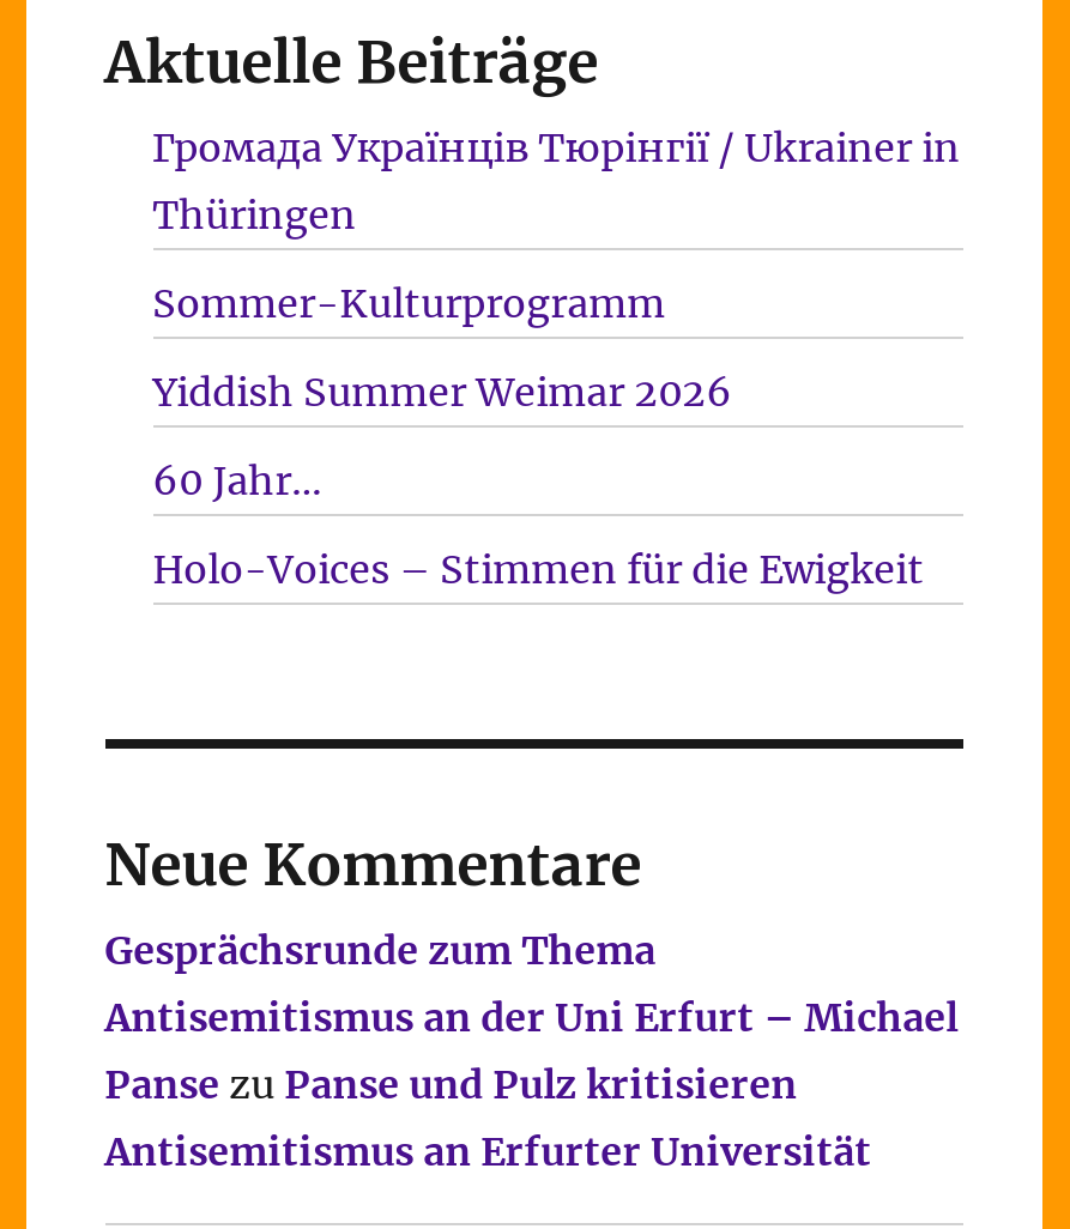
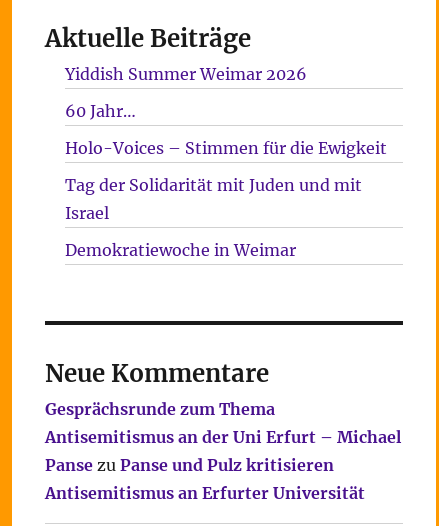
- Громада Українців Тюрінгії / Ukrainer in
- Thüringen
- Sommer-Kulturprogramm

moved up: Yiddish Summer Weimar 2026 | 60 Jahr… | Holo-Voices – Stimmen für die Ewigkeit

+ Tag der Solidarität mit Juden und mit
+ Israel
+ Demokratiewoche in Weimar
